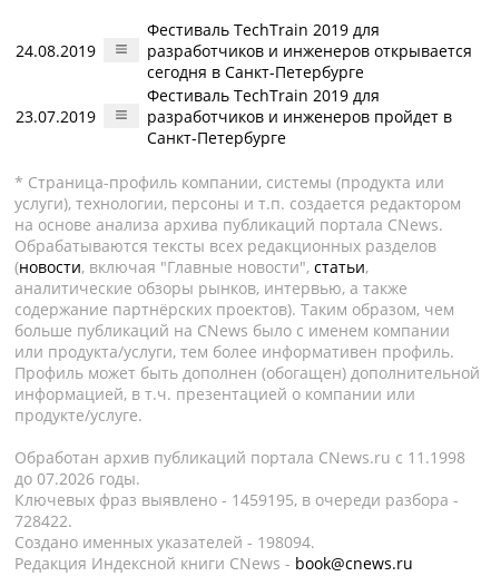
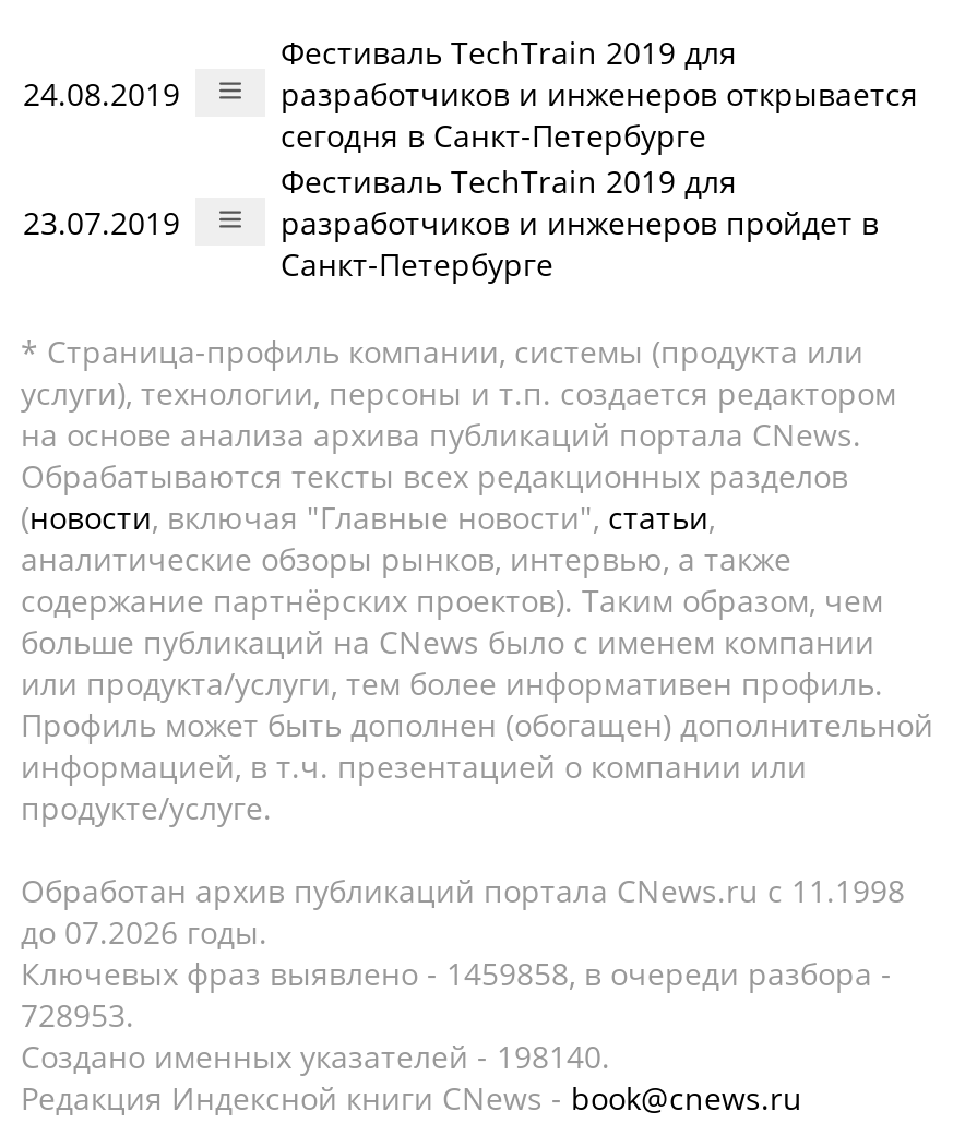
- Ключевых фраз выявлено - 1459195, в очереди разбора -
+ Ключевых фраз выявлено - 1459858, в очереди разбора -

- 728422.
+ 728953.

- Создано именных указателей - 198094.
+ Создано именных указателей - 198140.
